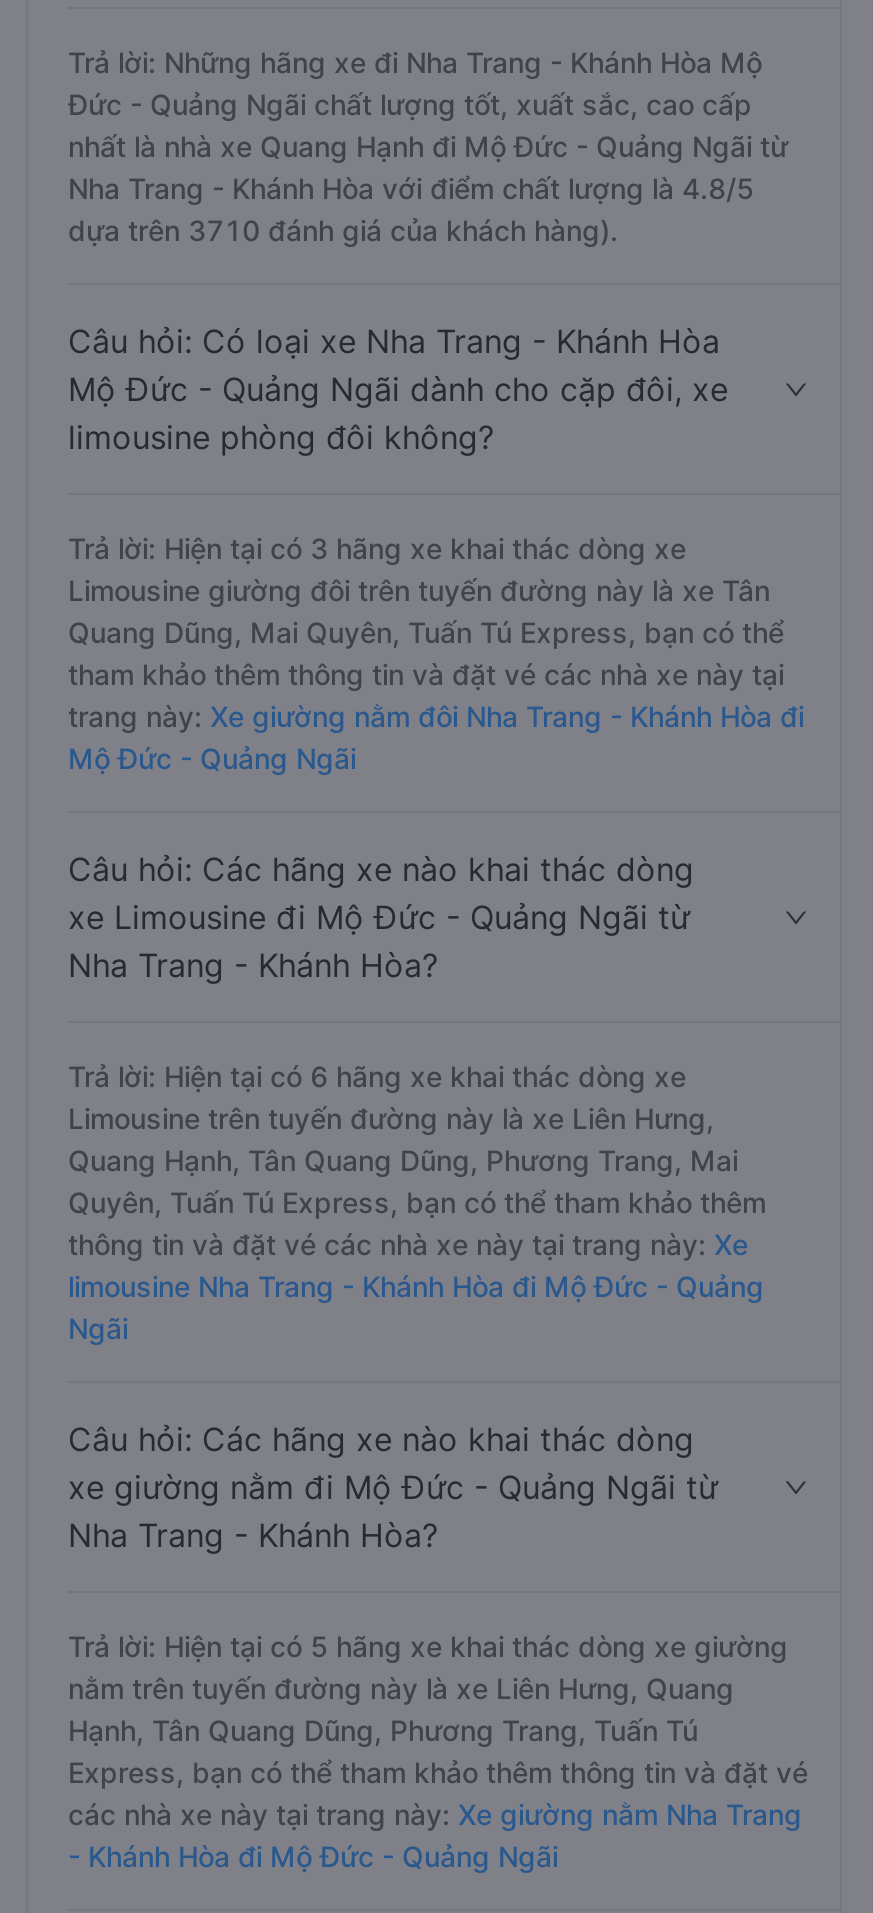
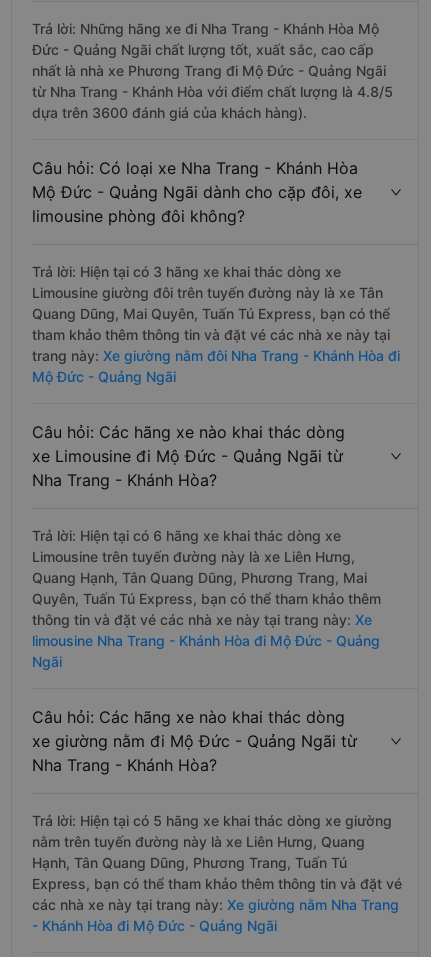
- nhất là nhà xe Quang Hạnh đi Mộ Đức - Quảng Ngãi từ
- Nha Trang - Khánh Hòa với điểm chất lượng là 4.8/5
- dựa trên 3710 đánh giá của khách hàng).
+ nhất là nhà xe Phương Trang đi Mộ Đức - Quảng Ngãi
+ từ Nha Trang - Khánh Hòa với điểm chất lượng là 4.8/5
+ dựa trên 3600 đánh giá của khách hàng).
